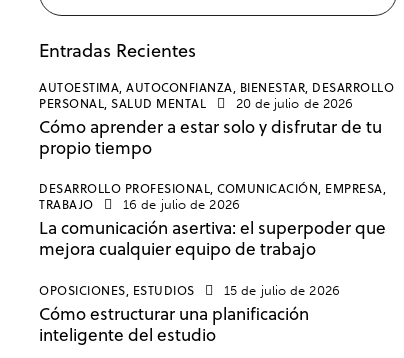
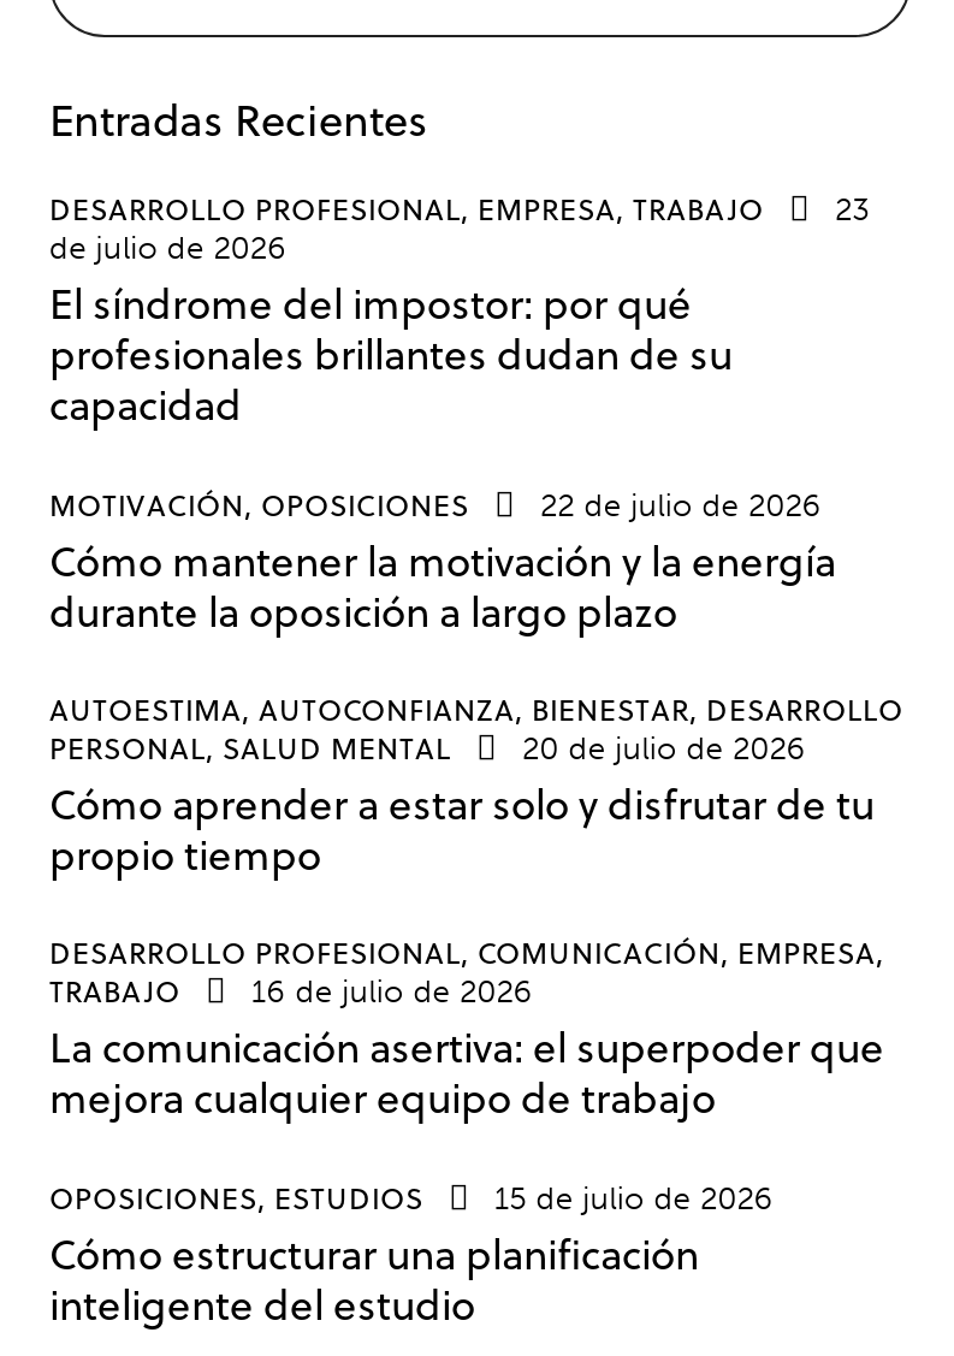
+ DESARROLLO PROFESIONAL, EMPRESA, TRABAJO
+ 23
+ de julio de 2026
+ El síndrome del impostor: por qué
+ profesionales brillantes dudan de su
+ capacidad
+ MOTIVACIÓN, OPOSICIONES
+ 22 de julio de 2026
+ Cómo mantener la motivación y la energía
+ durante la oposición a largo plazo
